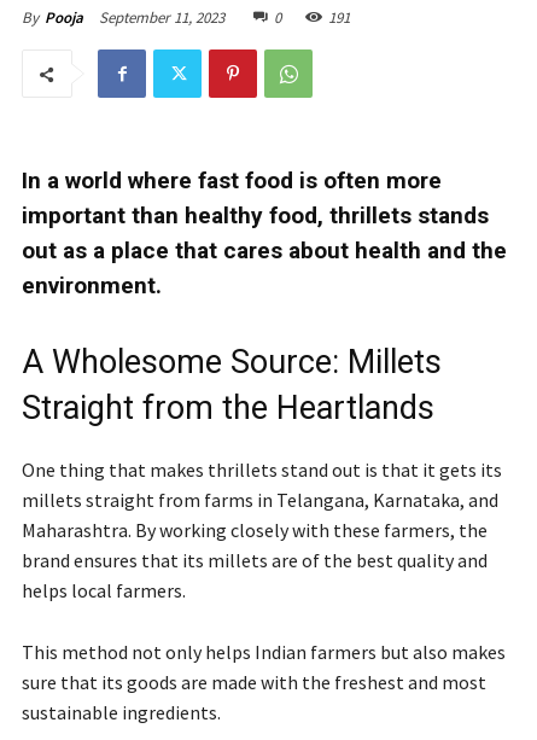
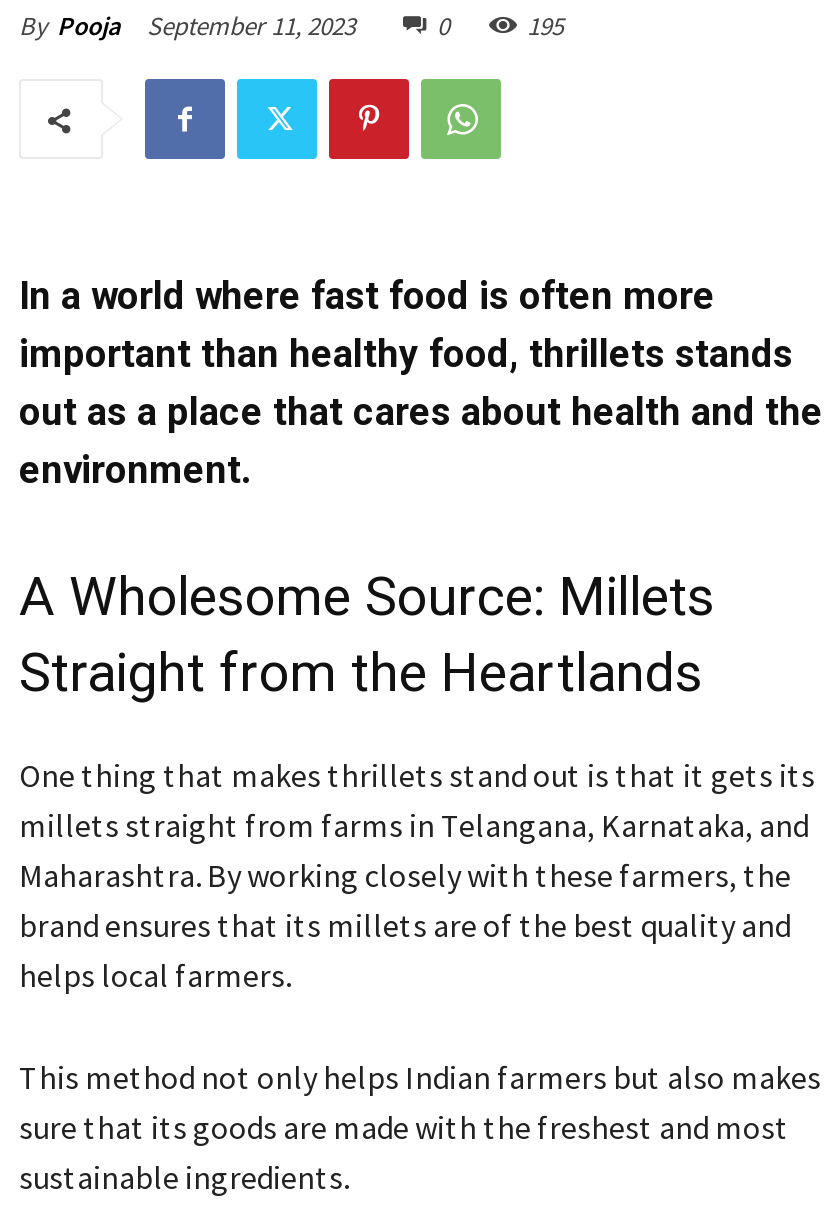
- 191
+ 195
